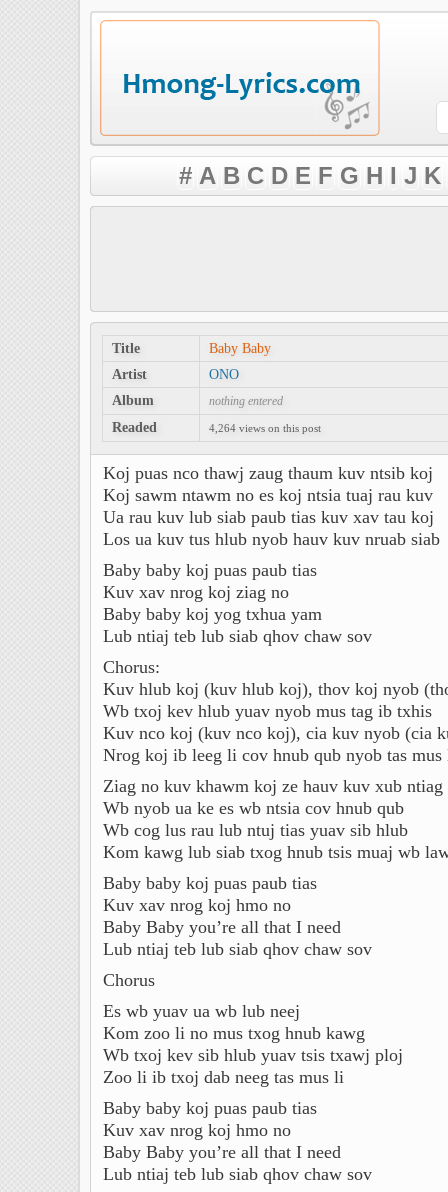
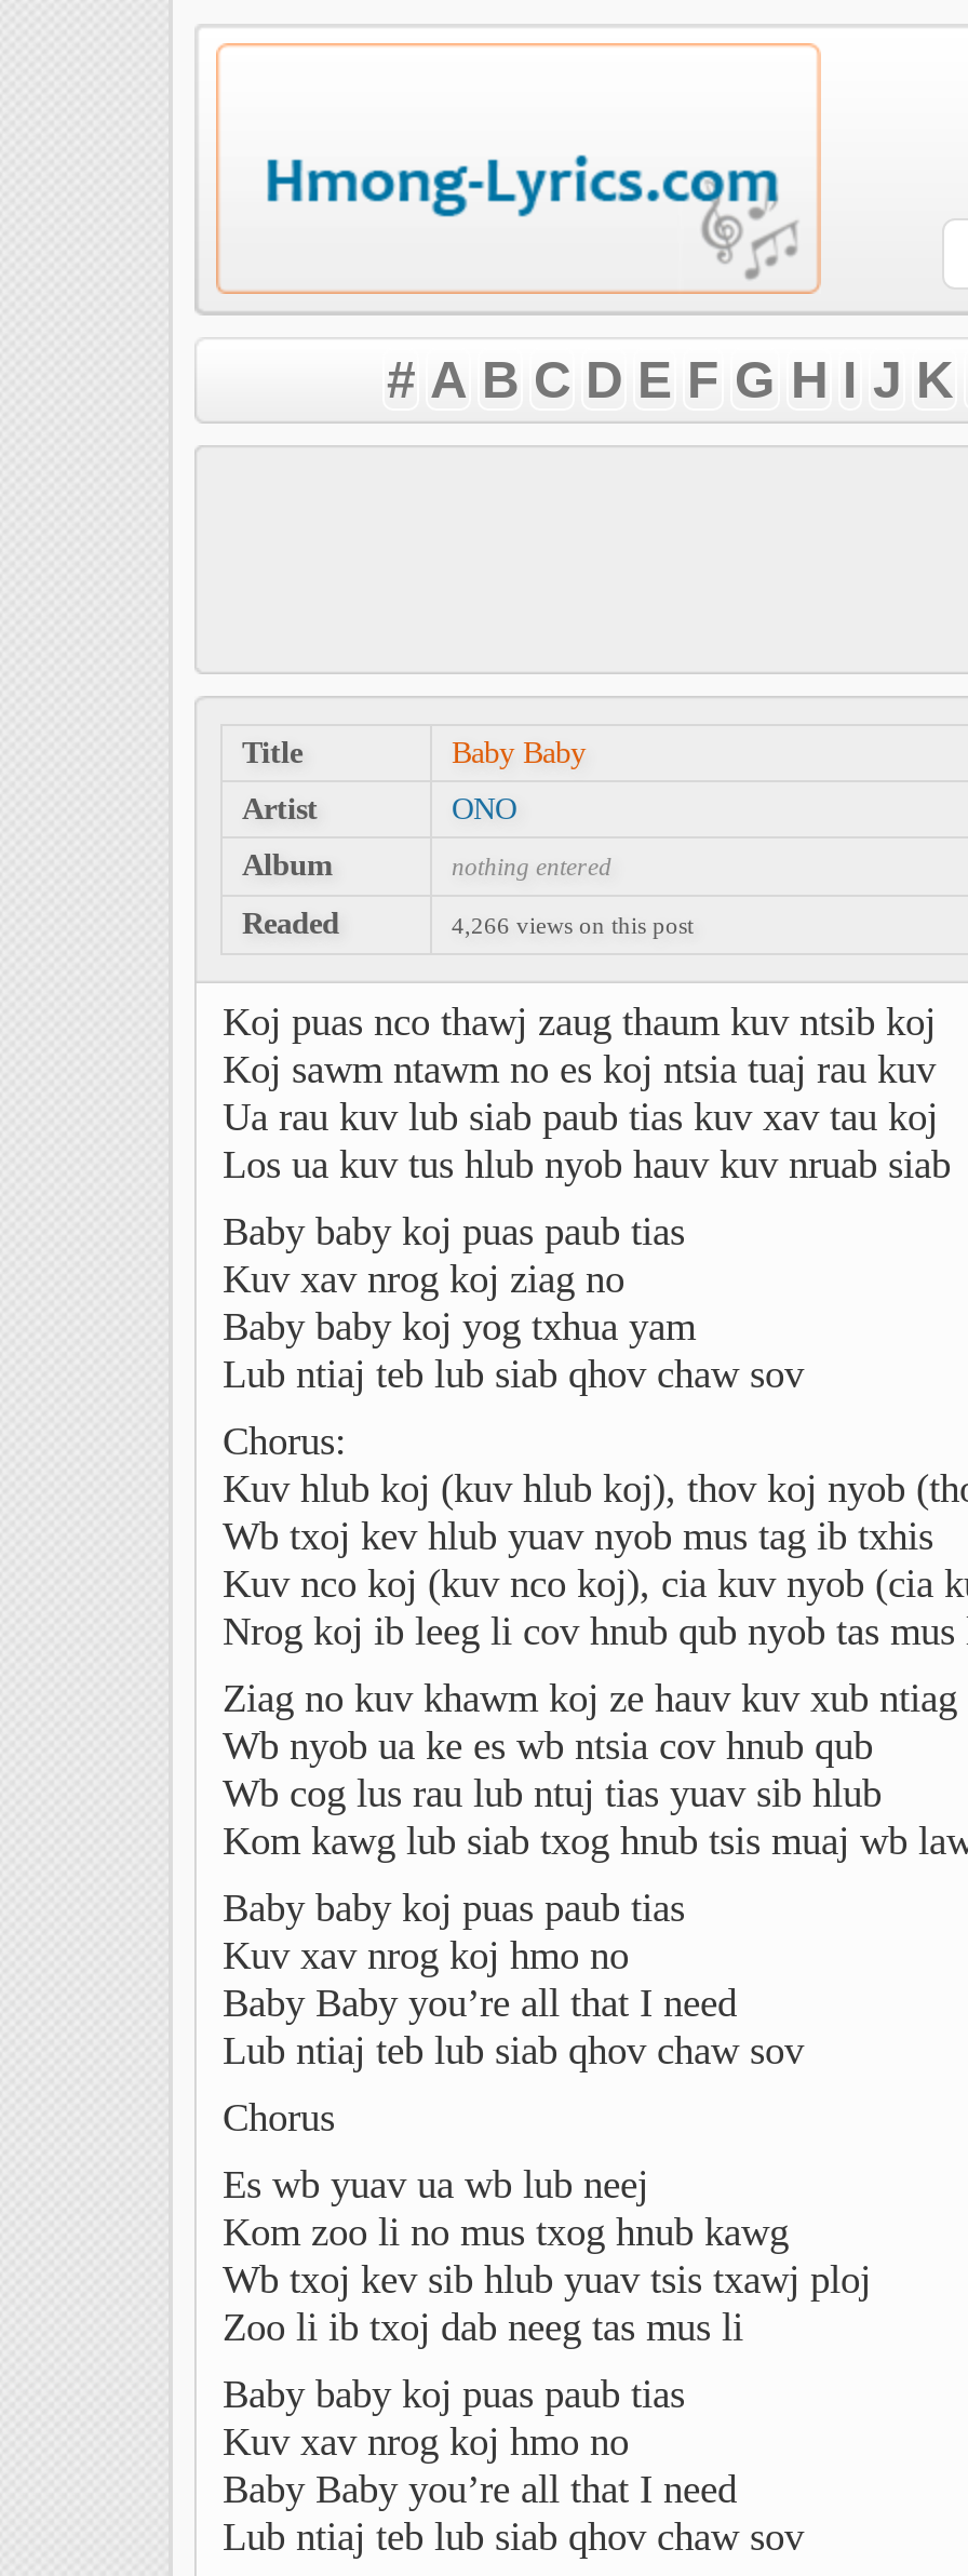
- 4,264 views on this post
+ 4,266 views on this post
